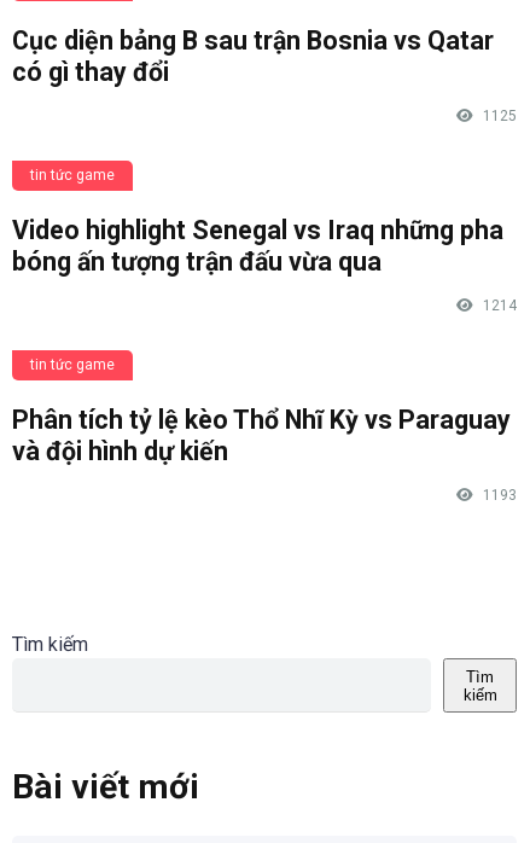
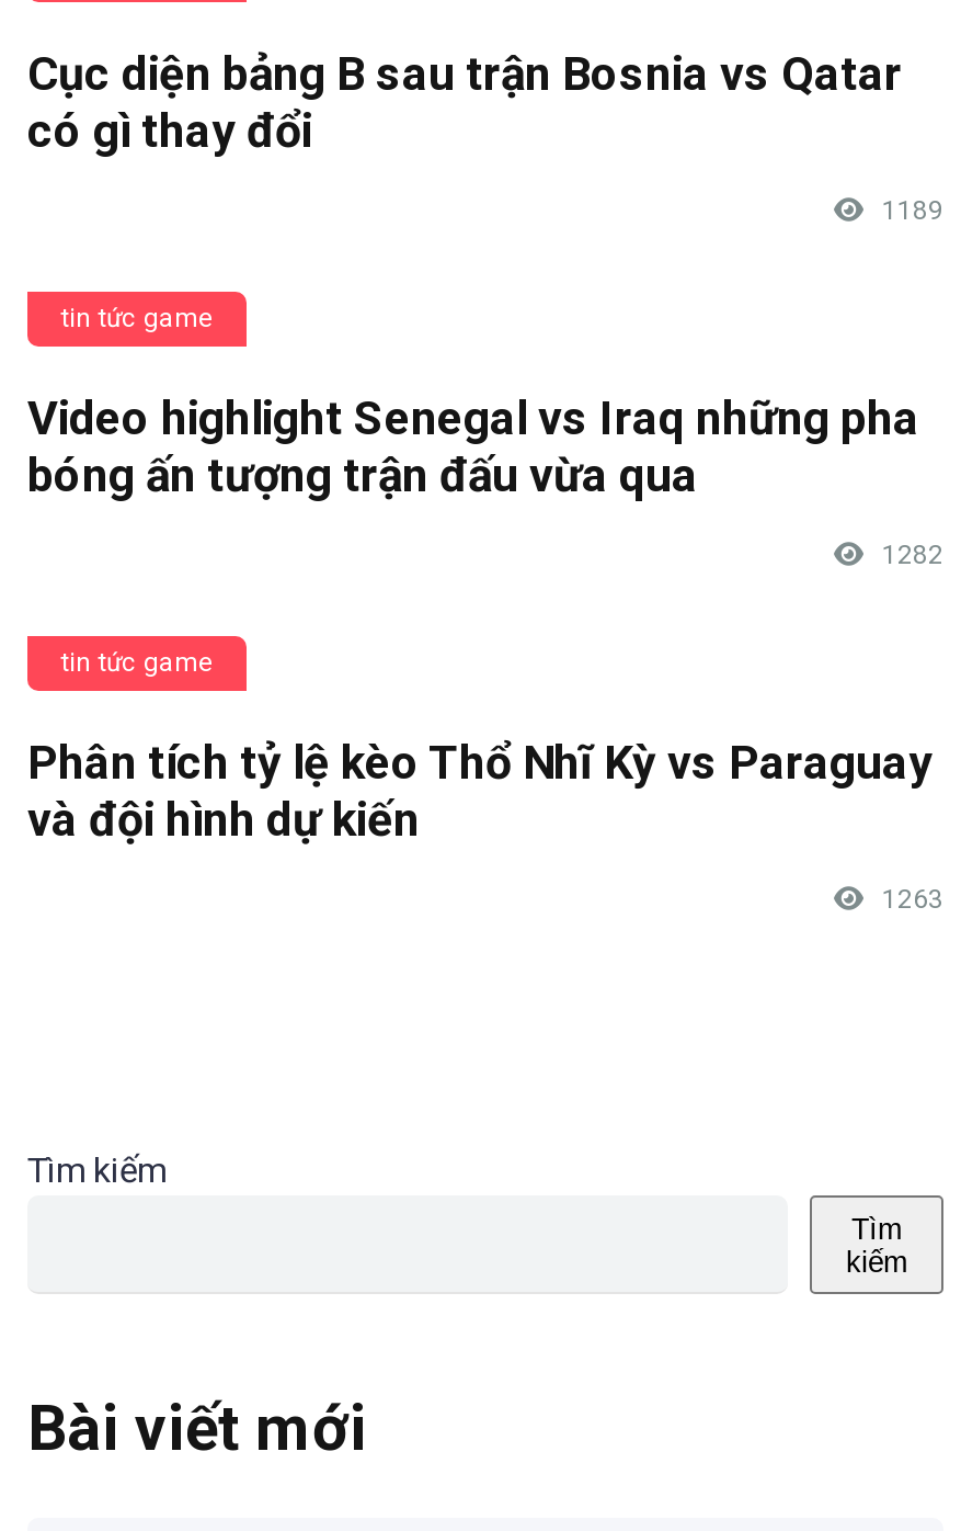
- 1125
+ 1189

- 1214
+ 1282

- 1193
+ 1263
